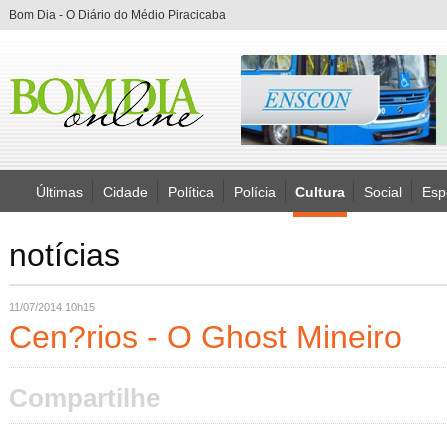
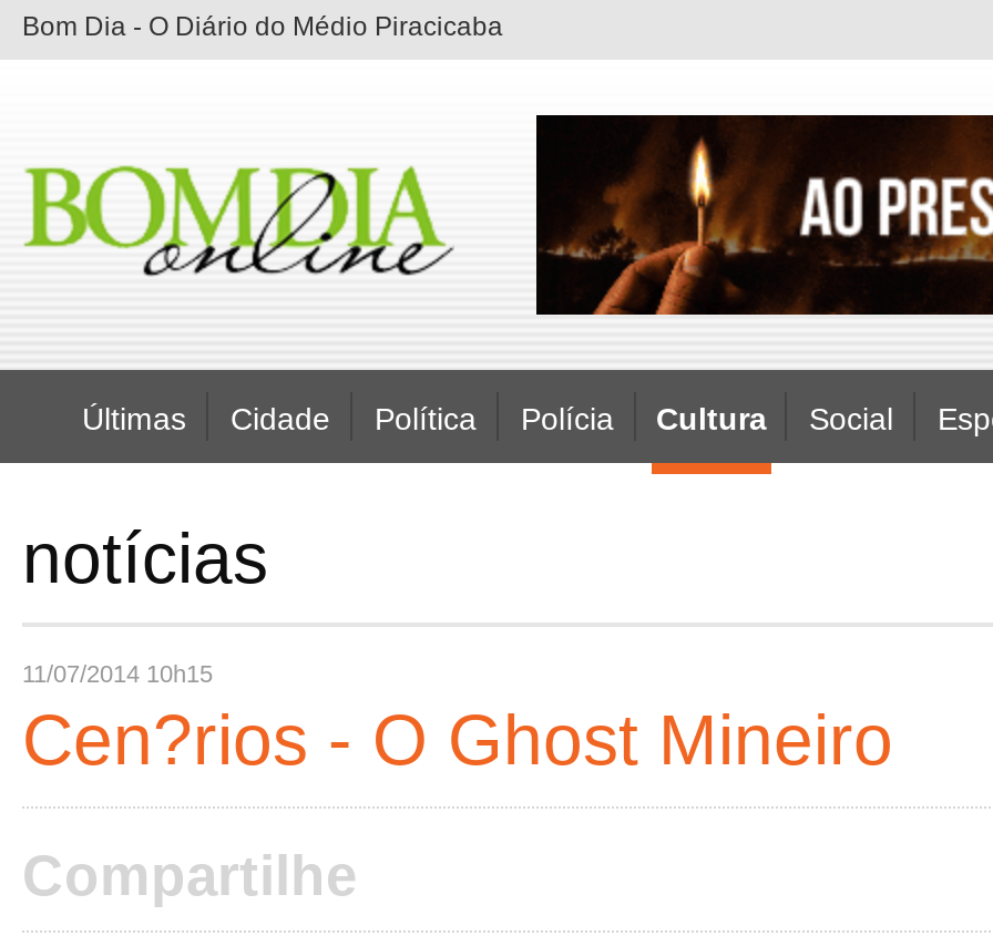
- [image]
+ [image]
